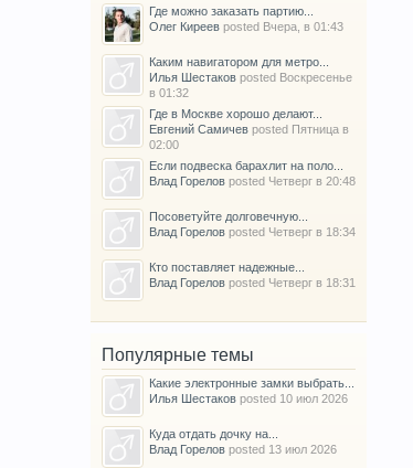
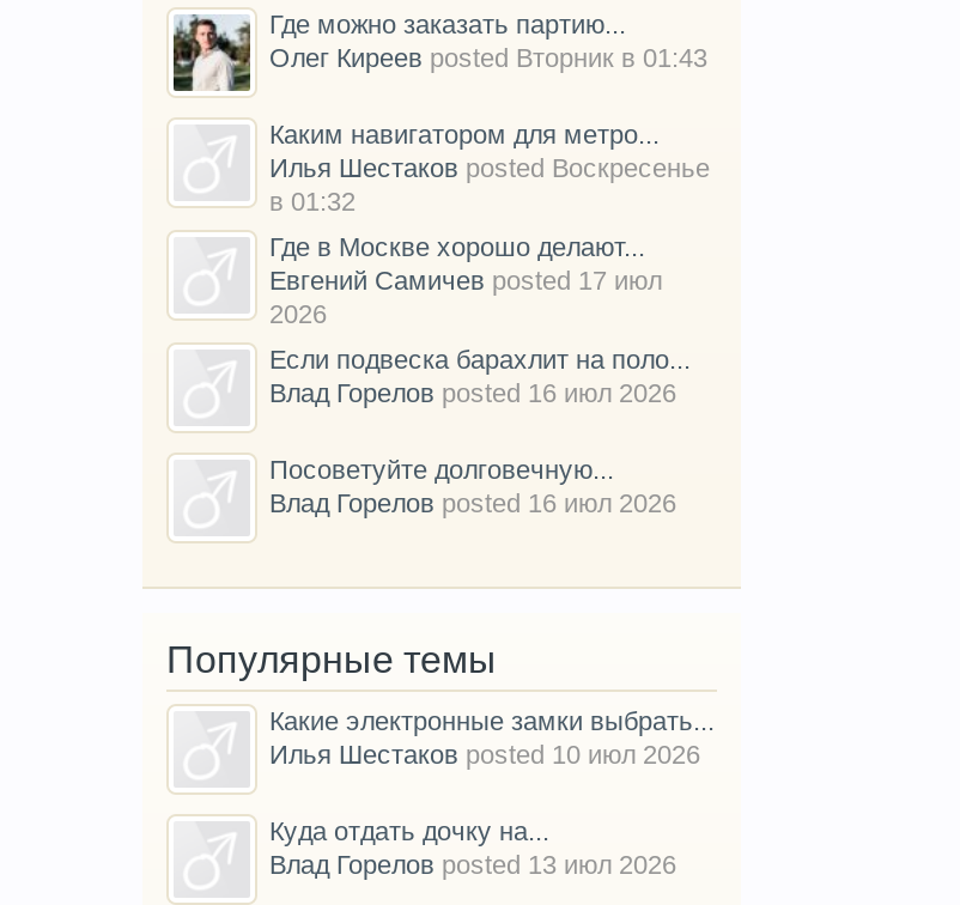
- Олег Киреев posted Вчера, в 01:43
+ Олег Киреев posted Вторник в 01:43

- Евгений Самичев posted Пятница в
+ Евгений Самичев posted 17 июл

- 02:00
+ 2026

- Влад Горелов posted Четверг в 20:48
+ Влад Горелов posted 16 июл 2026

- Влад Горелов posted Четверг в 18:34
- Кто поставляет надежные...
- Влад Горелов posted Четверг в 18:31
+ Влад Горелов posted 16 июл 2026
